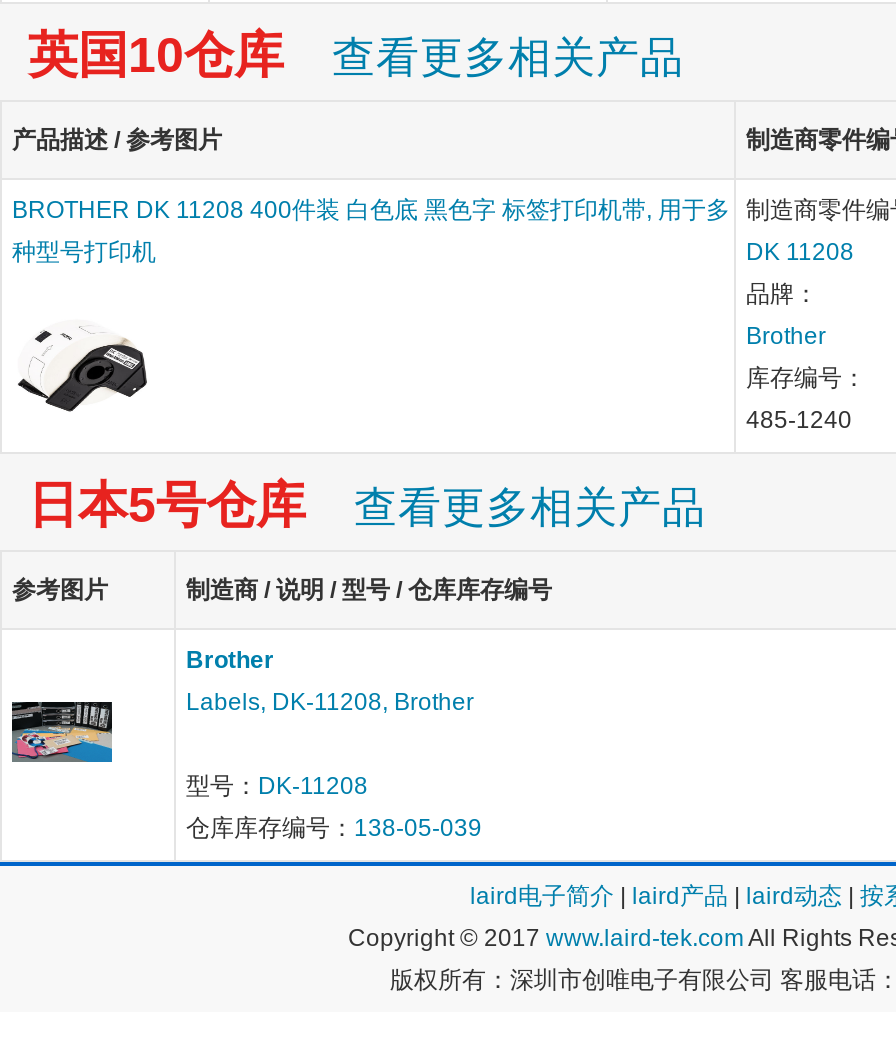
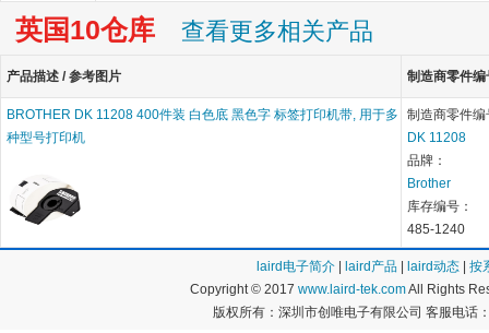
- [image]
- 日本5号仓库
- 查看更多相关产品
- 参考图片
- 制造商 / 说明 / 型号 / 仓库库存编号
- Brother
- Labels, DK-11208, Brother
- 型号：DK-11208
- 仓库库存编号：138-05-039
